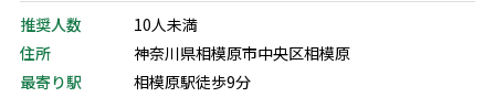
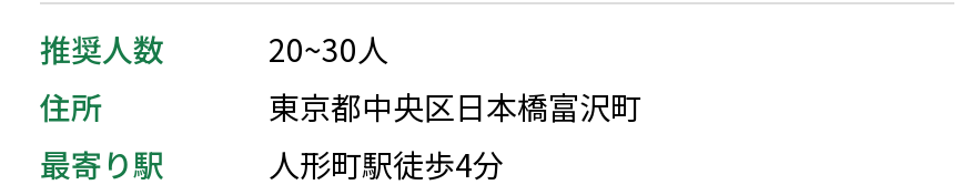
- 10人未満
+ 20~30人

- 神奈川県相模原市中央区相模原
+ 東京都中央区日本橋富沢町

- 相模原駅徒歩9分
+ 人形町駅徒歩4分
